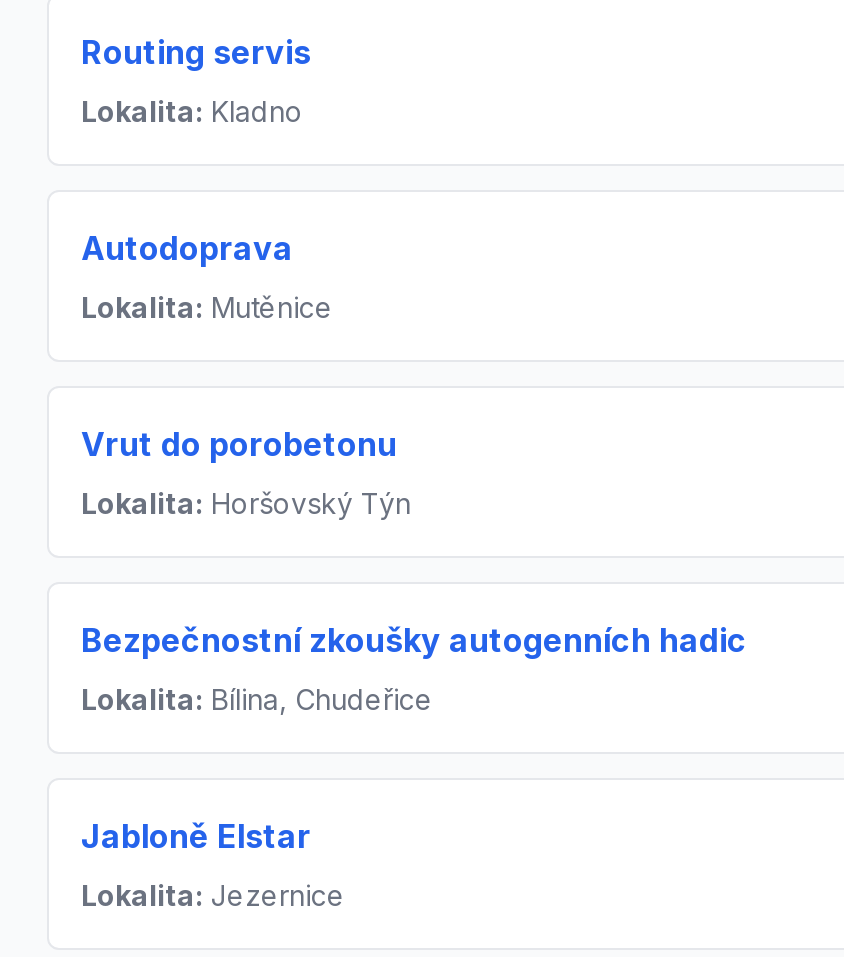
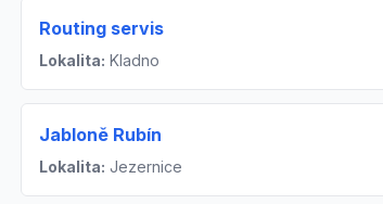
- Autodoprava
- Lokalita: Mutěnice
- Vrut do porobetonu
- Lokalita: Horšovský Týn
- Bezpečnostní zkoušky autogenních hadic
- Lokalita: Bílina, Chudeřice
- Jabloně Elstar
+ Jabloně Rubín
